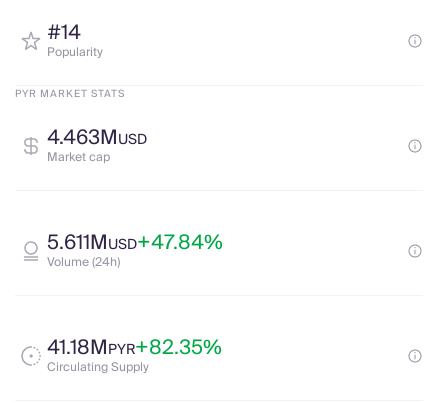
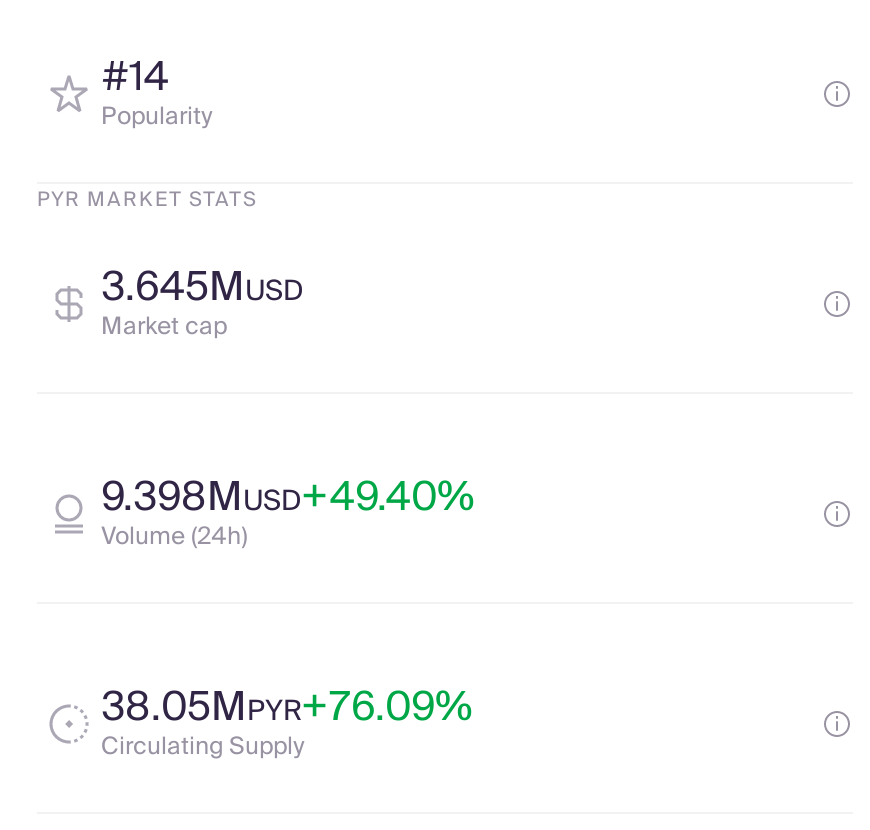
- 4.463MUSD
+ 3.645MUSD

- 5.611MUSD+47.84%
+ 9.398MUSD+49.40%

- 41.18MPYR+82.35%
+ 38.05MPYR+76.09%
